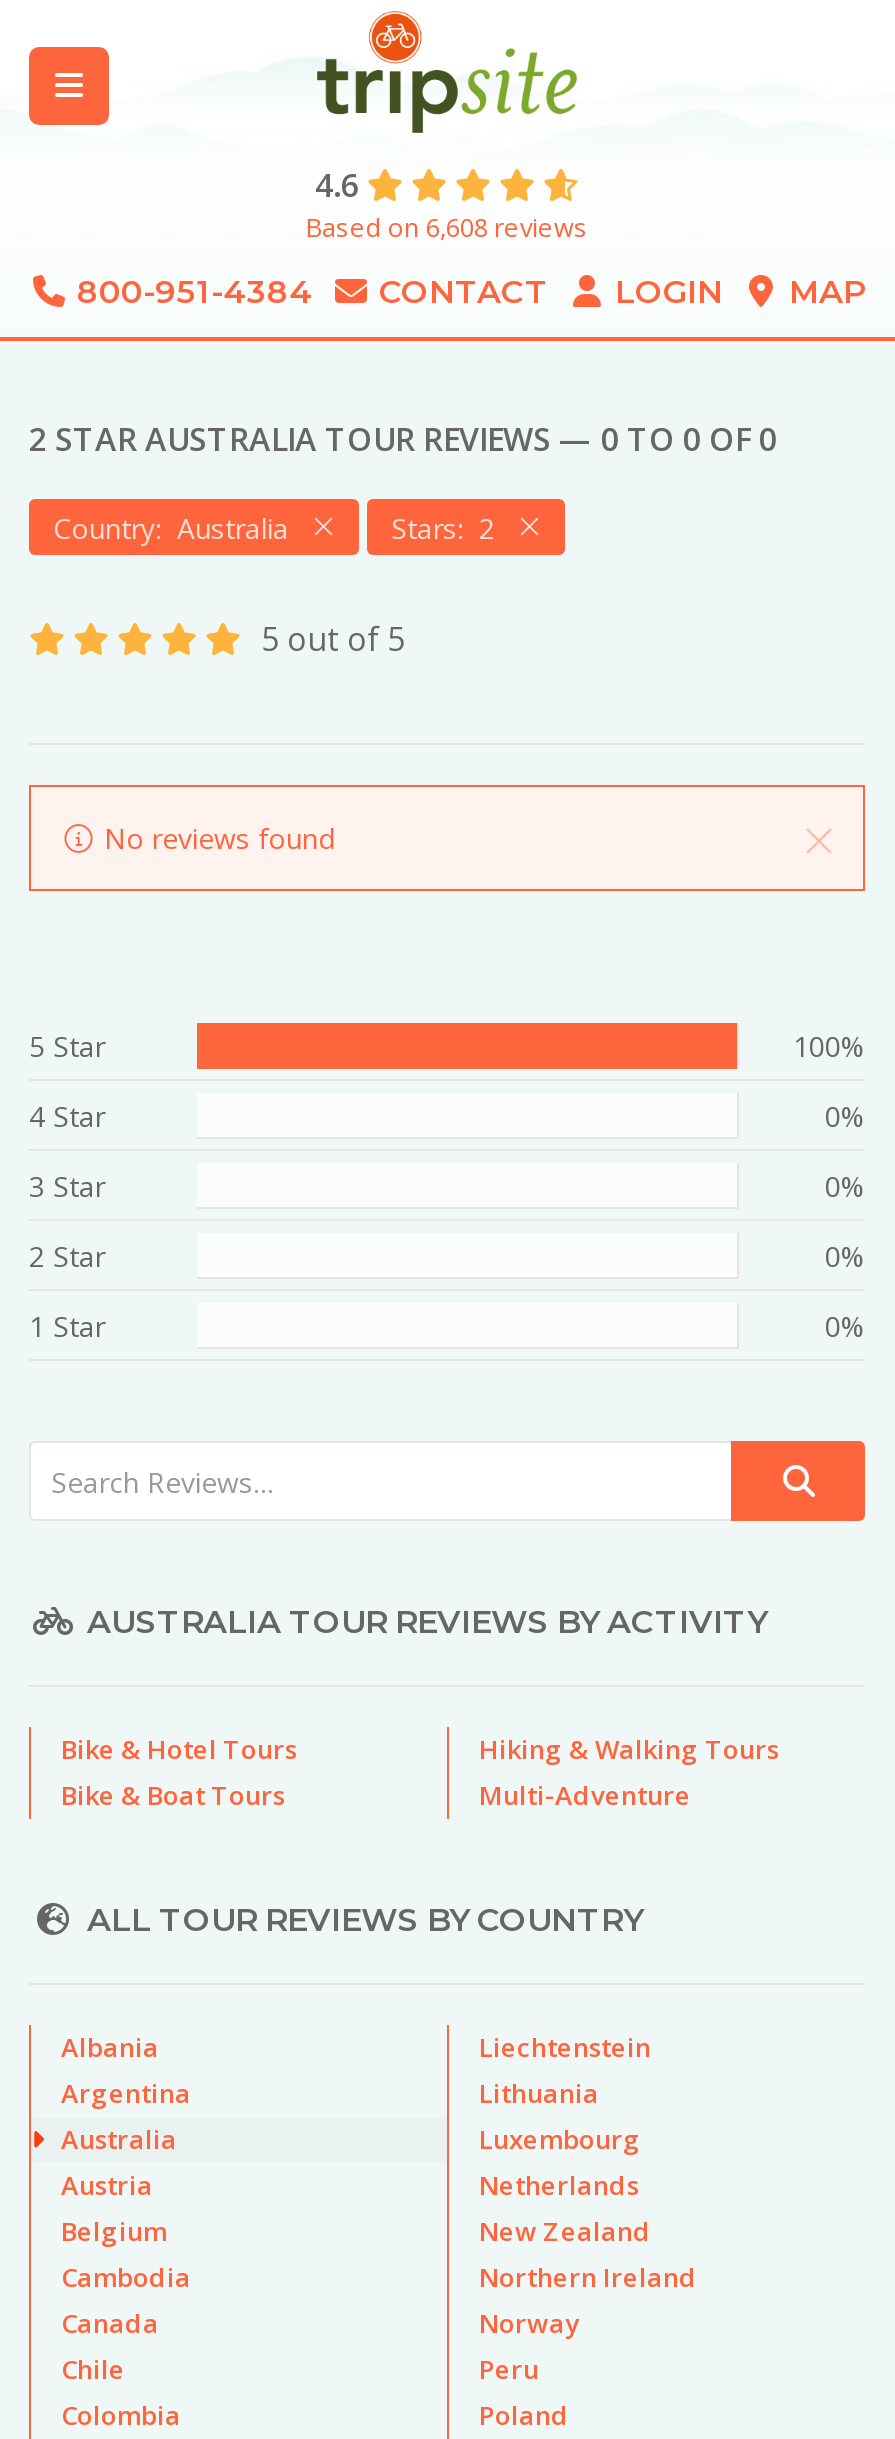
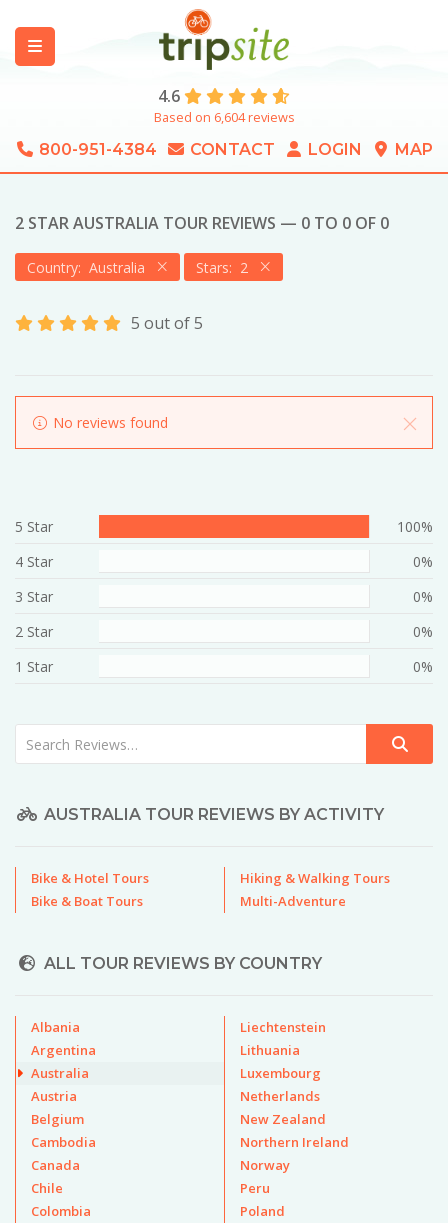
- Based on 6,608 reviews
+ Based on 6,604 reviews
